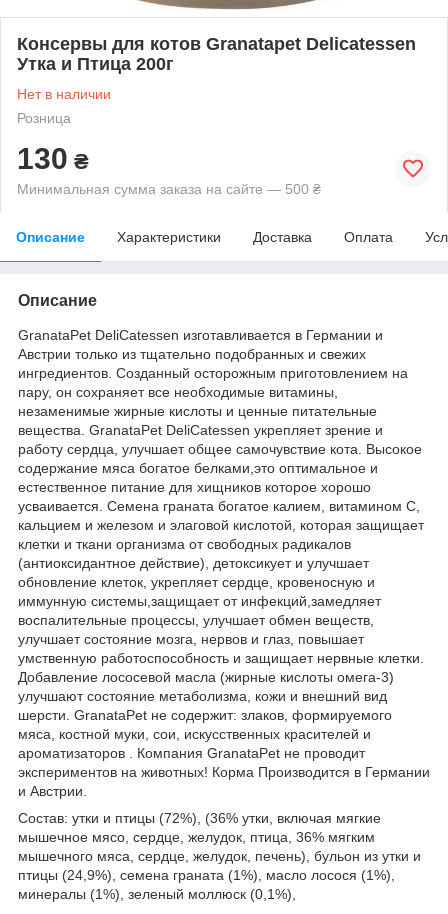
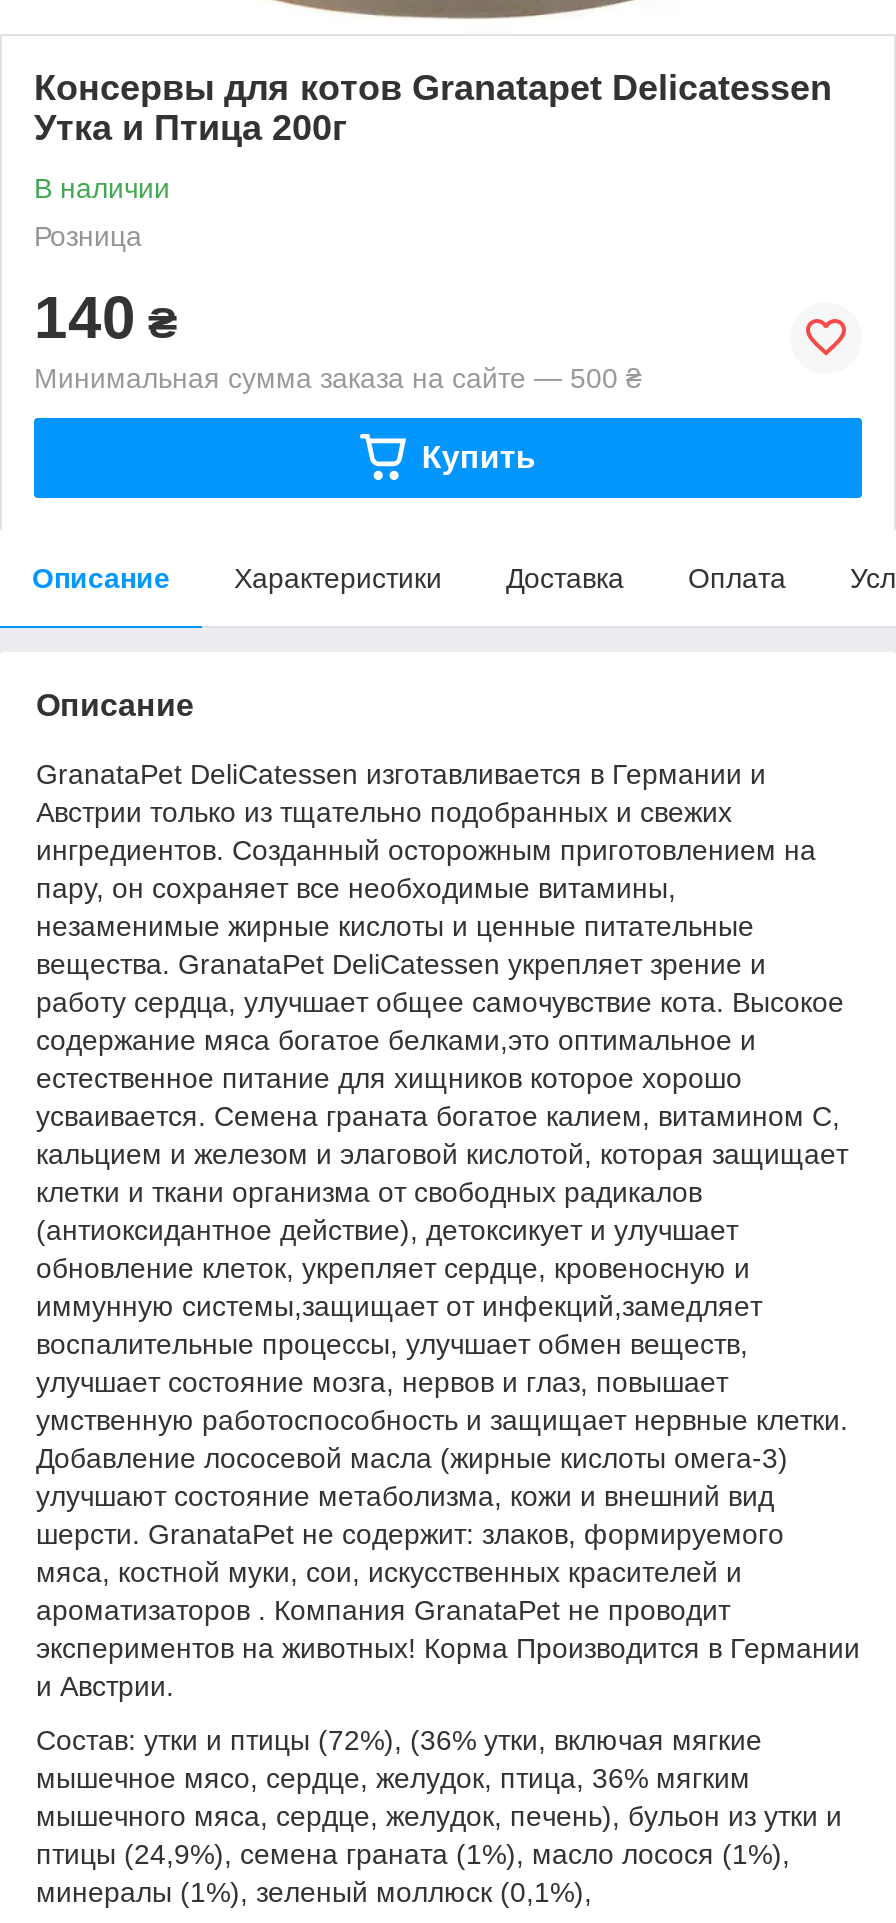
- Нет в наличии
+ В наличии

- 130 ₴
+ 140 ₴

+ Купить
